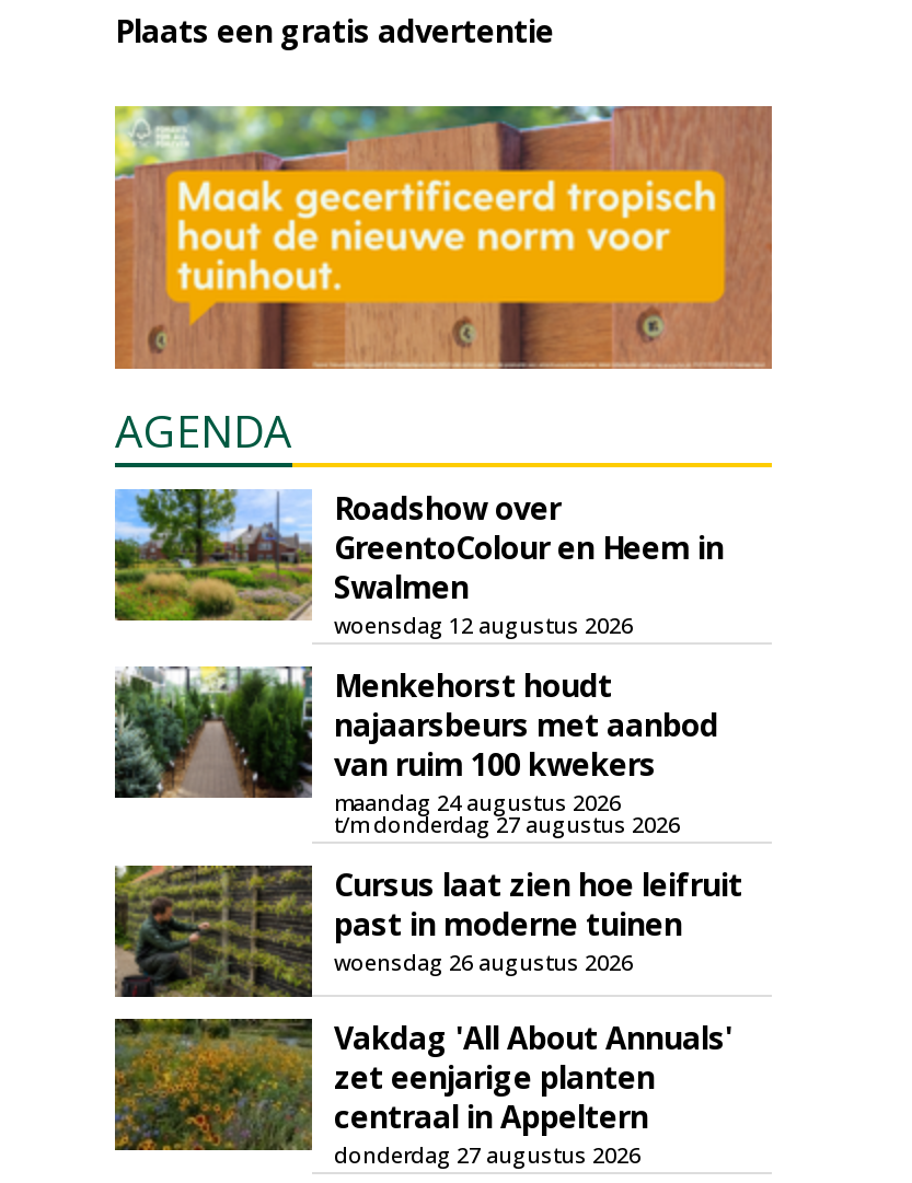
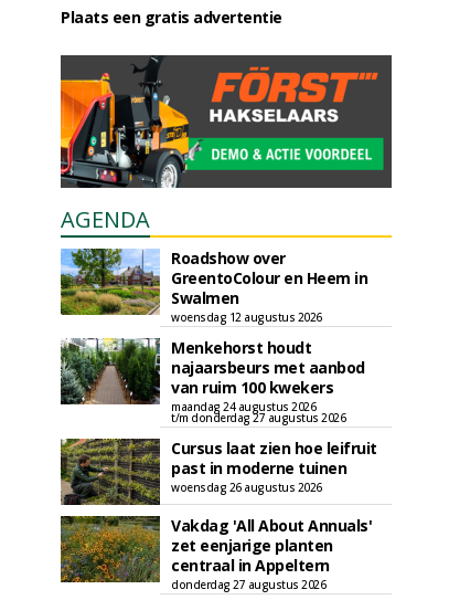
- [image]
+ [image]
